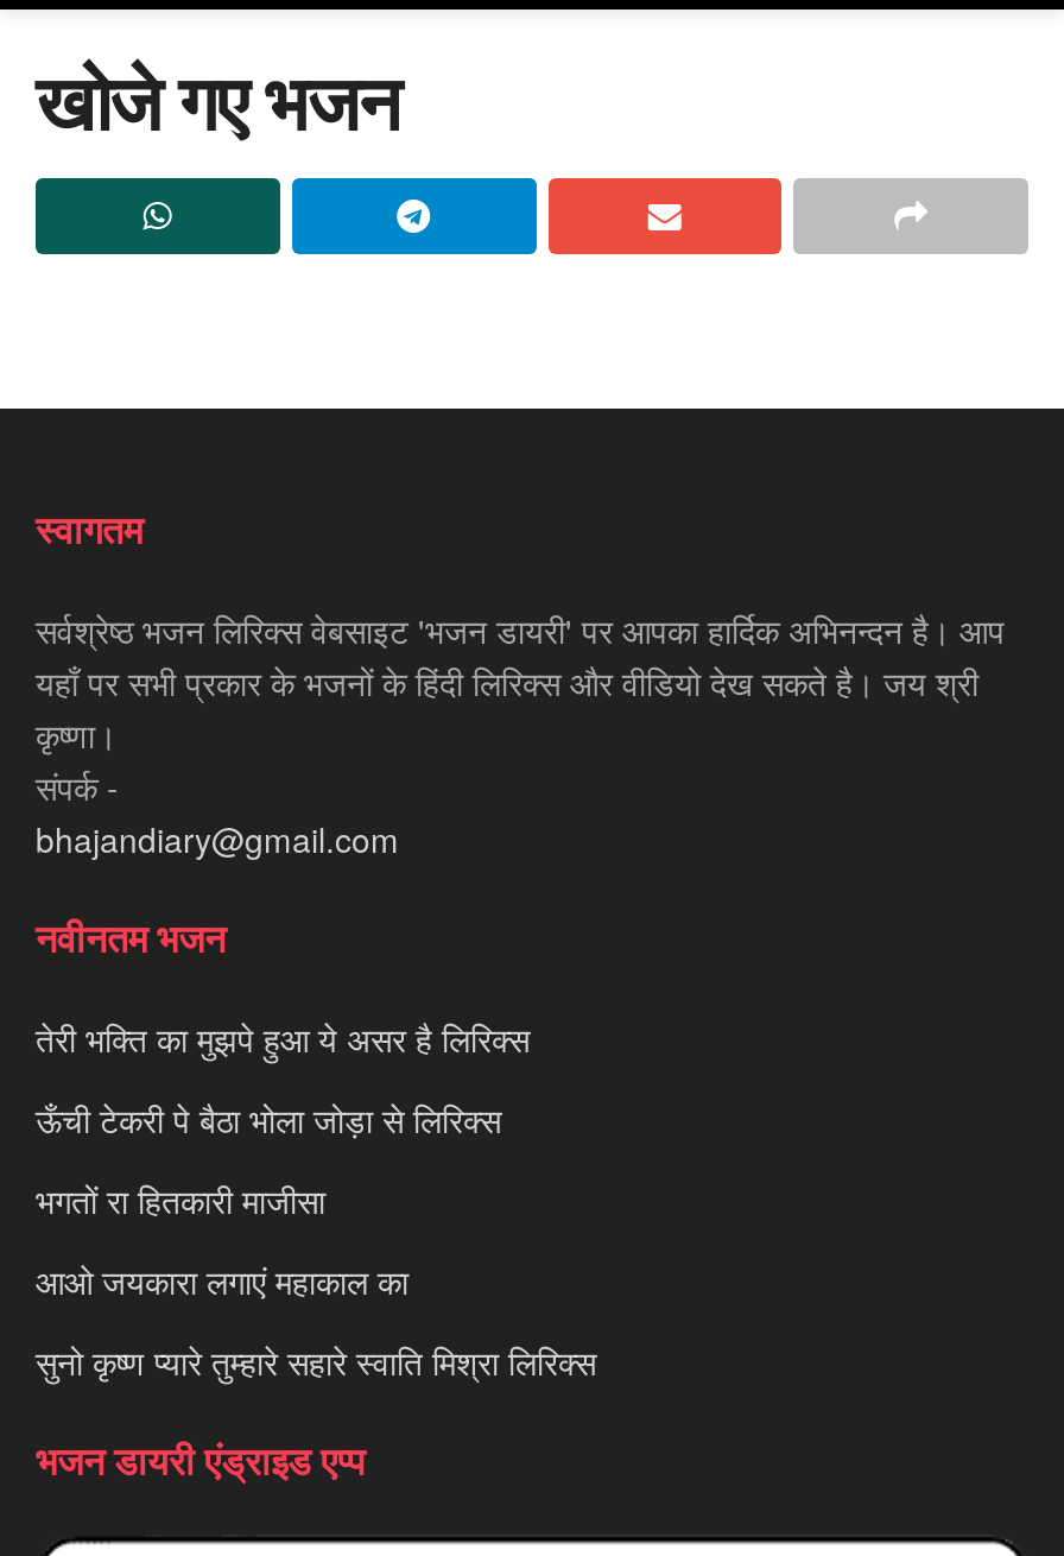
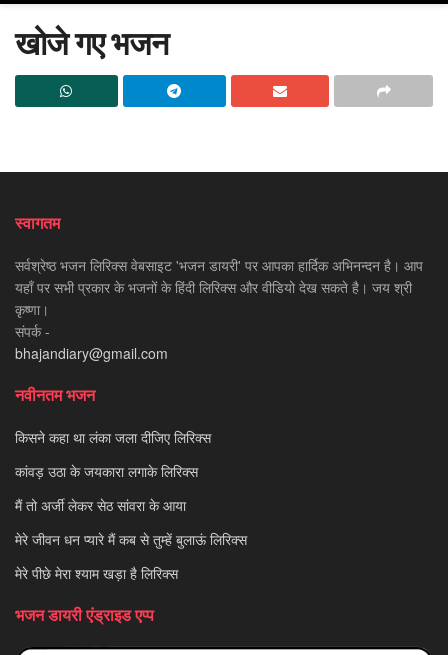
- तेरी भक्ति का मुझपे हुआ ये असर है लिरिक्स
+ किसने कहा था लंका जला दीजिए लिरिक्स

- ऊँची टेकरी पे बैठा भोला जोड़ा से लिरिक्स
+ कांवड़ उठा के जयकारा लगाके लिरिक्स

- भगतों रा हितकारी माजीसा
+ मैं तो अर्जी लेकर सेठ सांवरा के आया

- आओ जयकारा लगाएं महाकाल का
+ मेरे जीवन धन प्यारे मैं कब से तुम्हें बुलाऊं लिरिक्स

- सुनो कृष्ण प्यारे तुम्हारे सहारे स्वाति मिश्रा लिरिक्स
+ मेरे पीछे मेरा श्याम खड़ा है लिरिक्स
